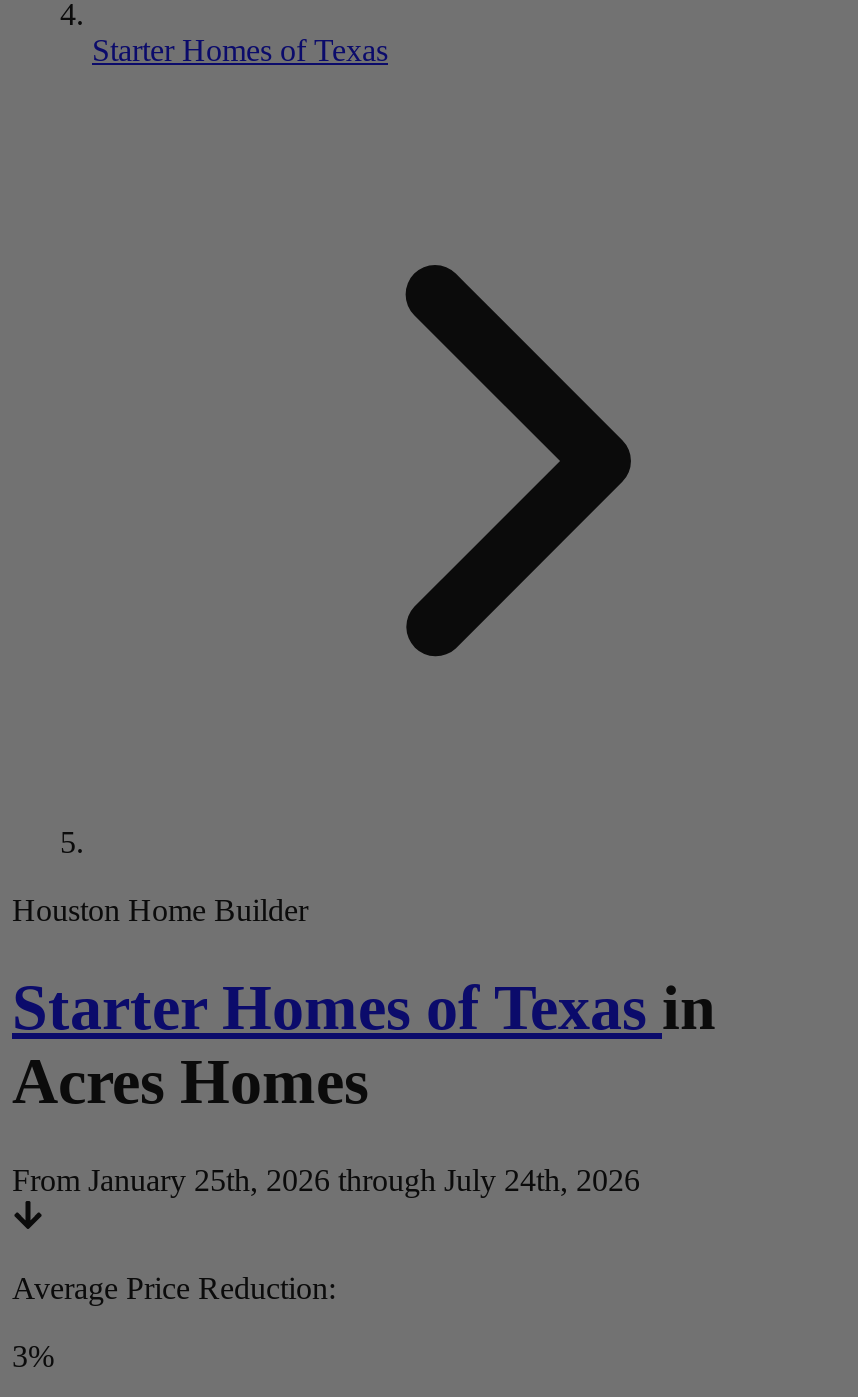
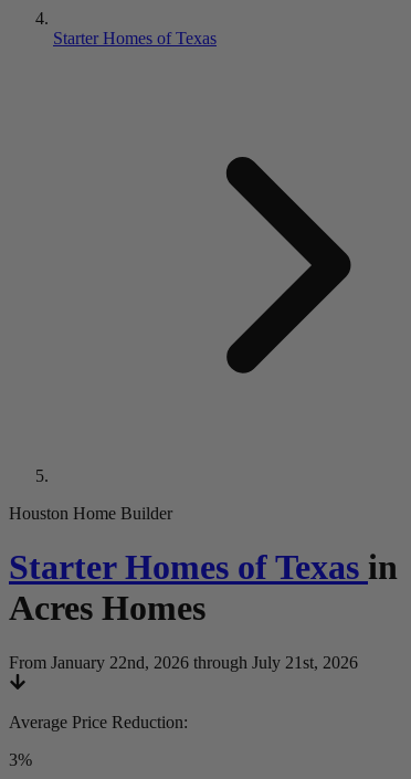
- From January 25th, 2026 through July 24th, 2026
+ From January 22nd, 2026 through July 21st, 2026
